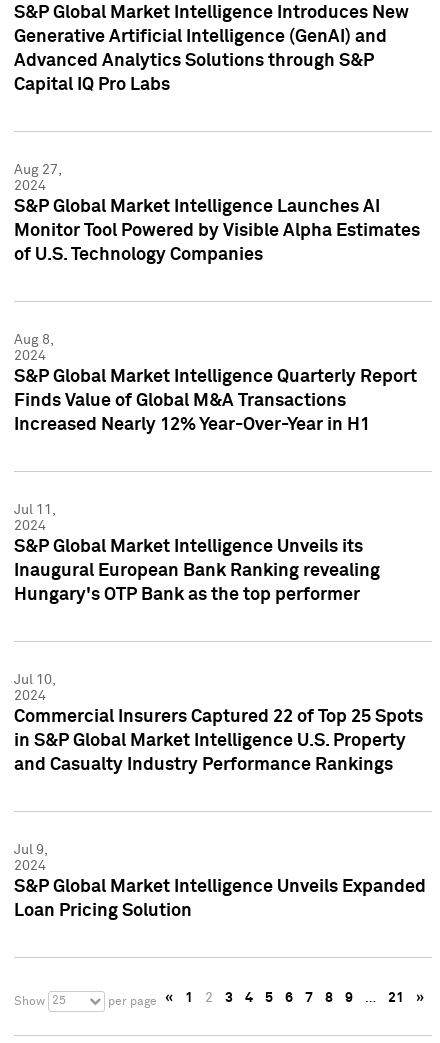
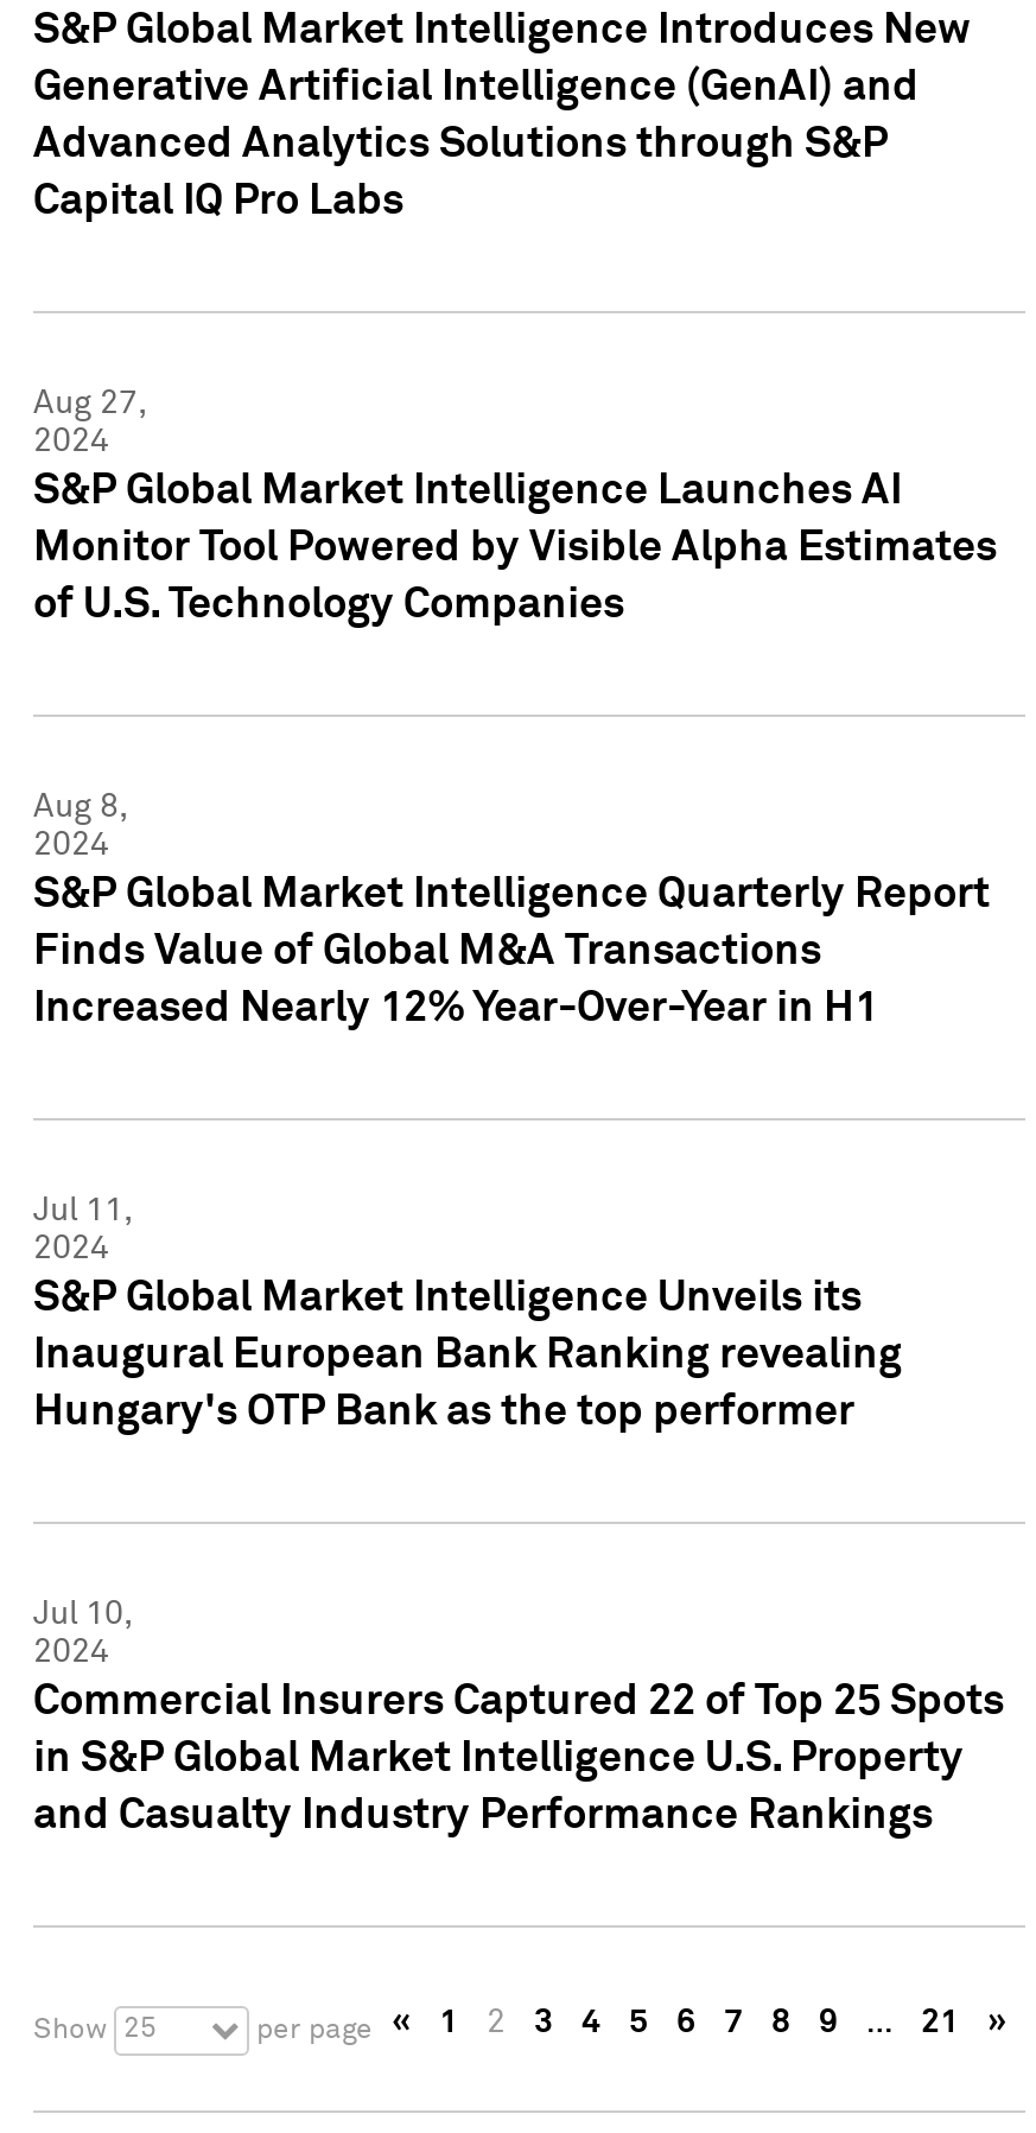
- Jul 9,
- 2024
- S&P Global Market Intelligence Unveils Expanded
- Loan Pricing Solution
